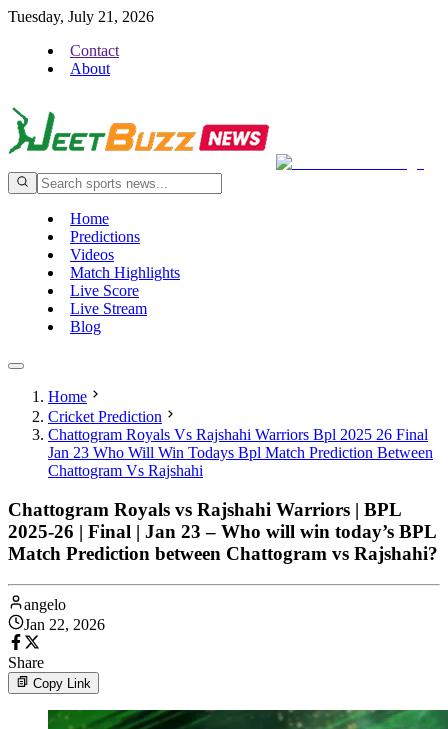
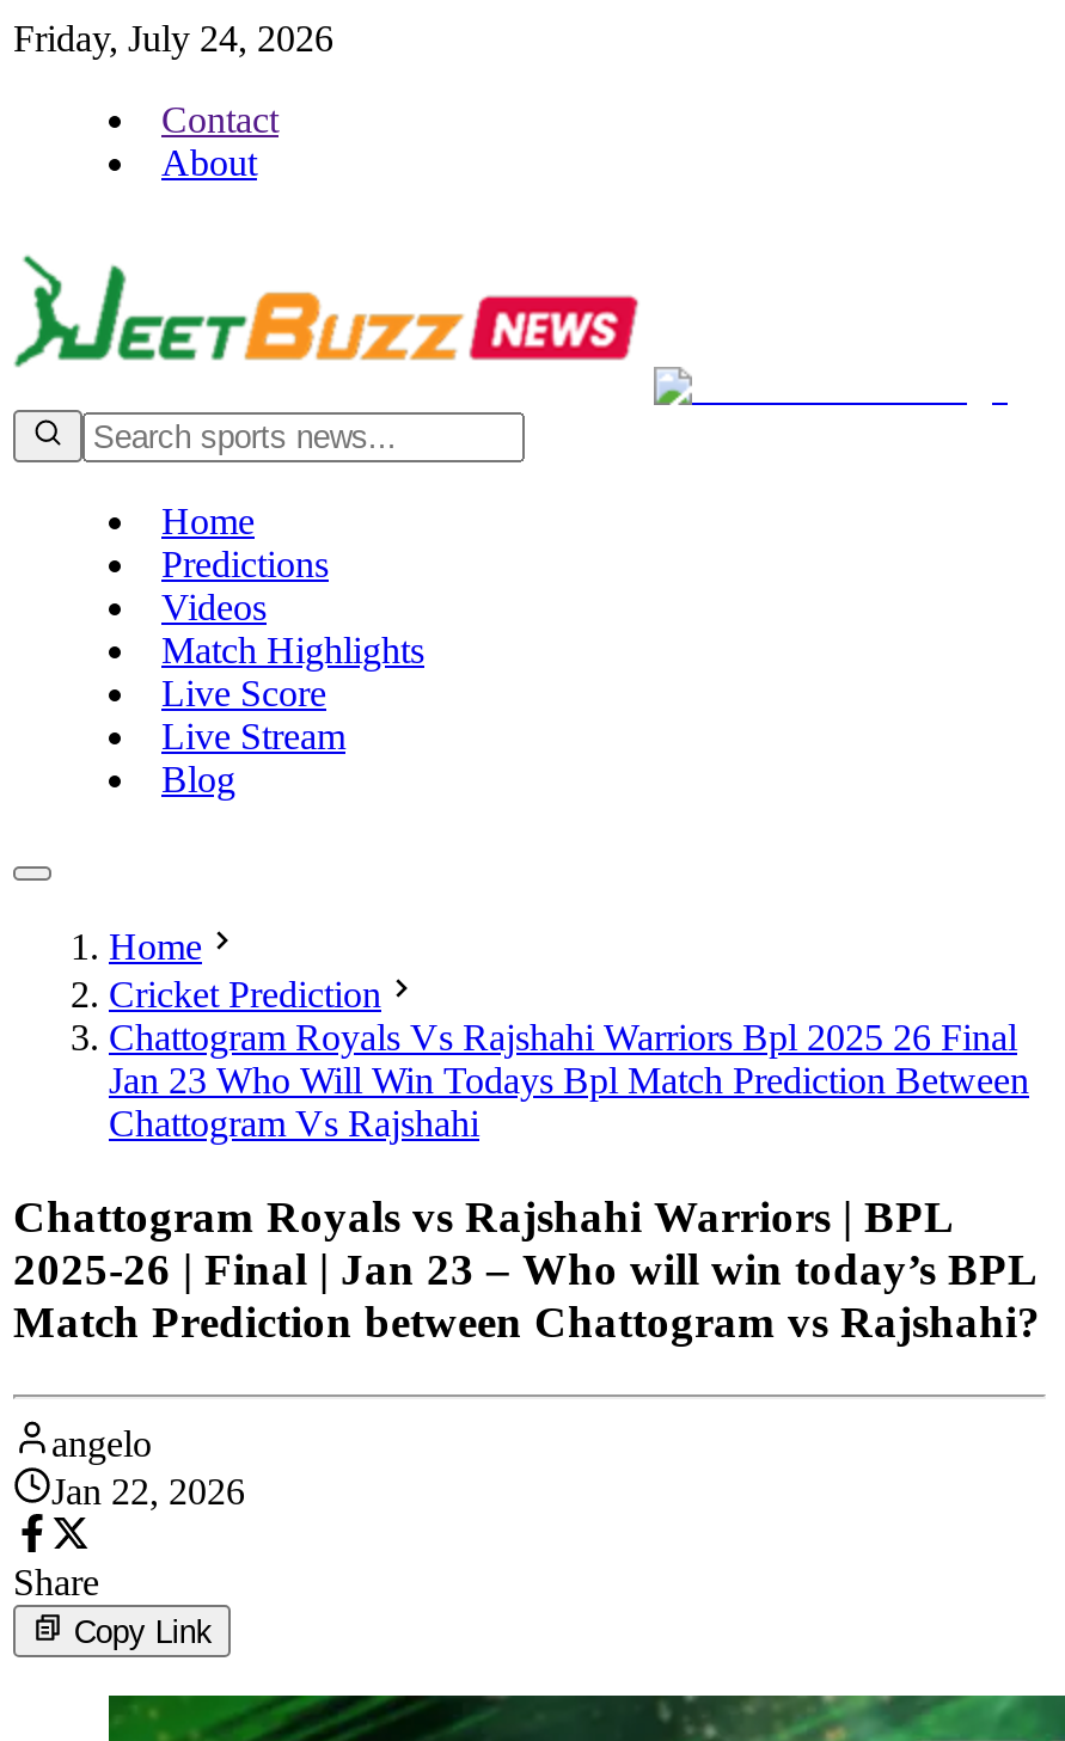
- Tuesday, July 21, 2026
+ Friday, July 24, 2026
